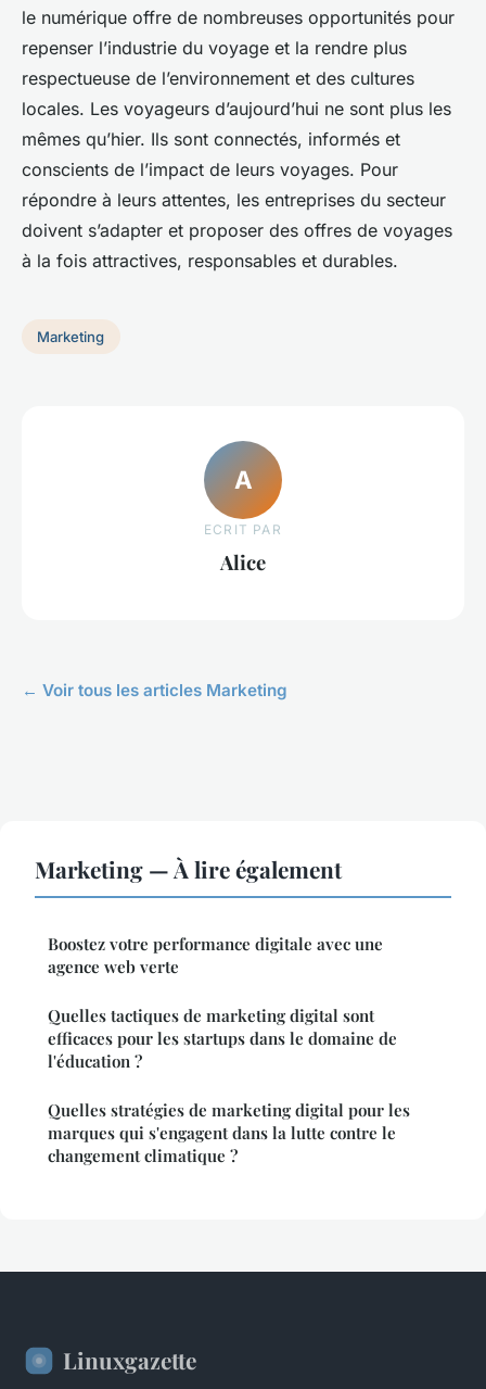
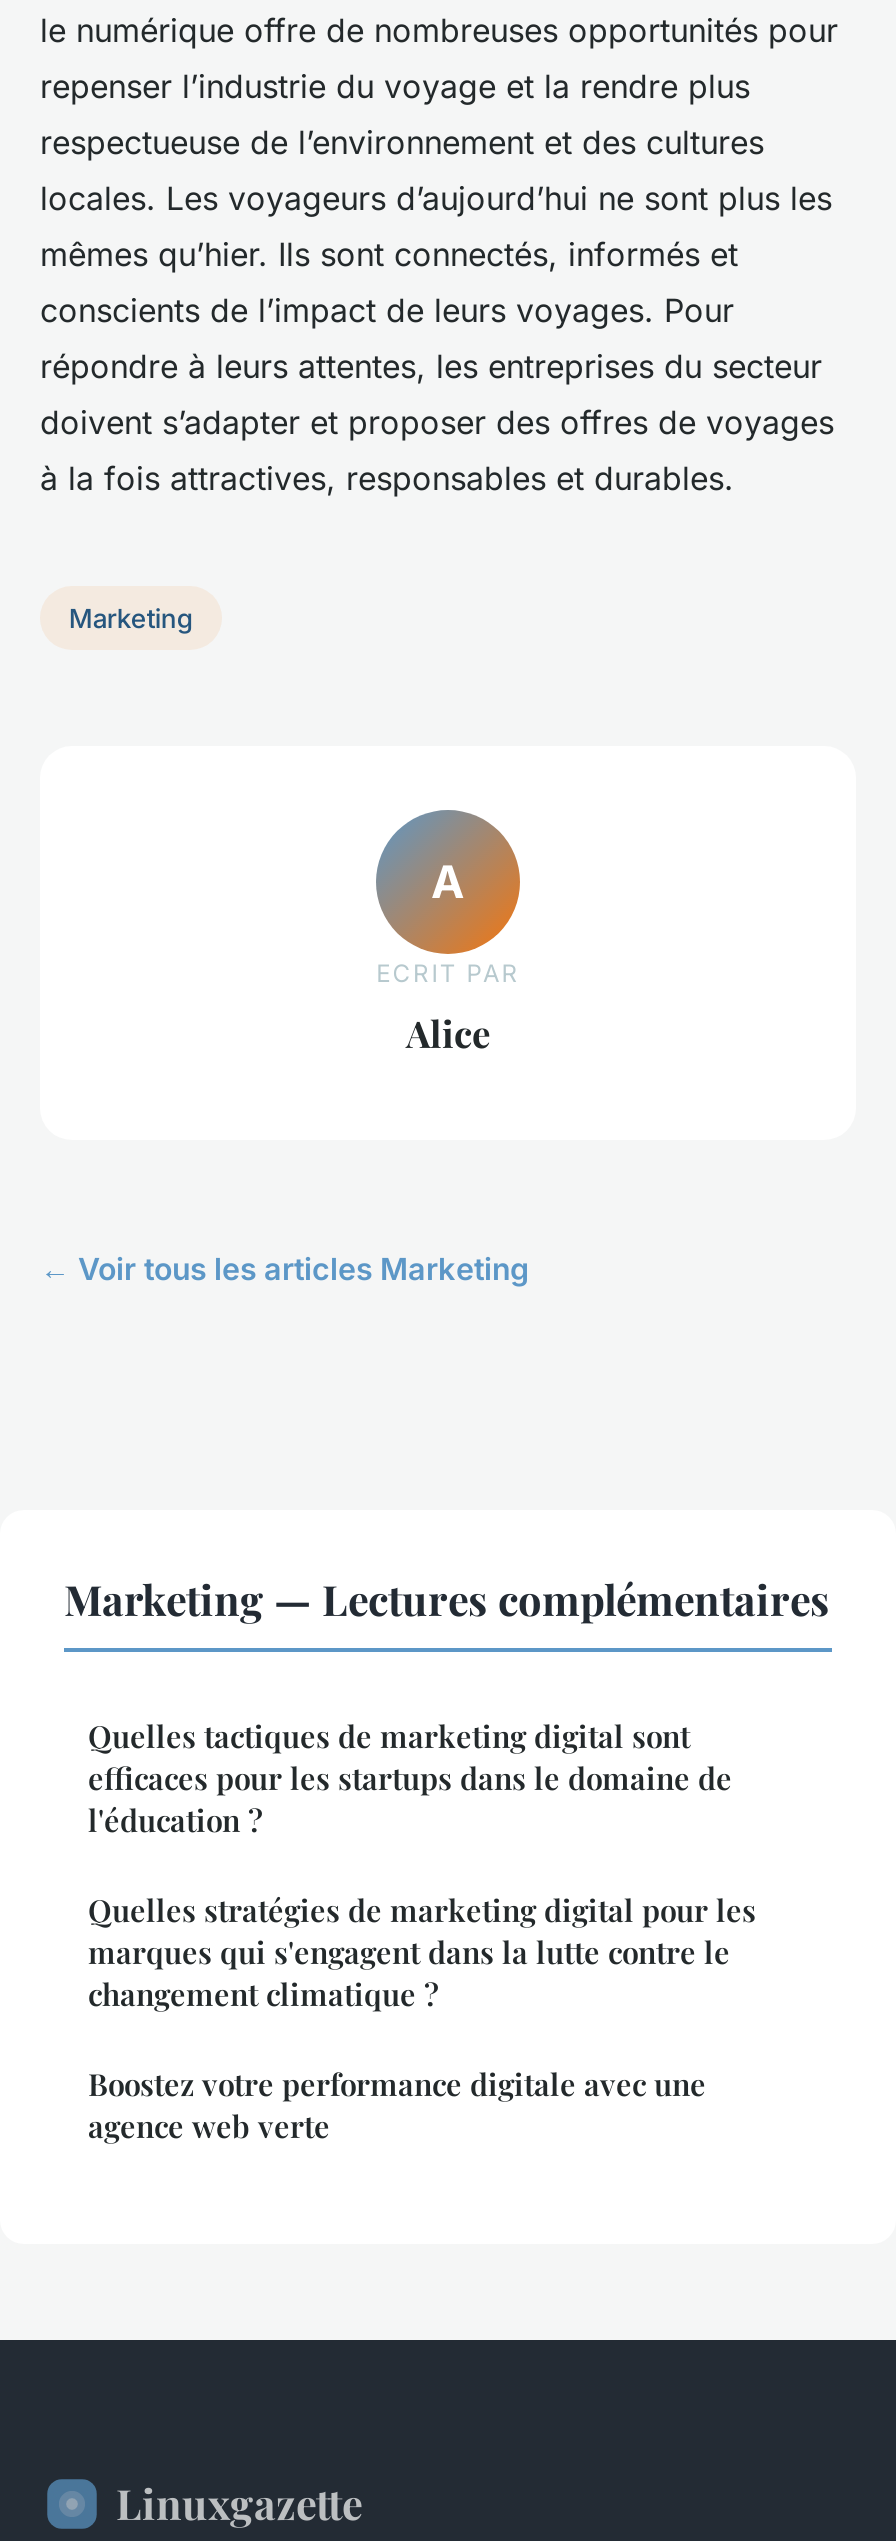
- Marketing — À lire également
+ Marketing — Lectures complémentaires

moved down: Boostez votre performance digitale avec une | agence web verte

moved up: Quelles tactiques de marketing digital sont | efficaces pour les startups dans le domaine de | l'éducation ? | Quelles stratégies de marketing digital pour les | marques qui s'engagent dans la lutte contre le | changement climatique ?
